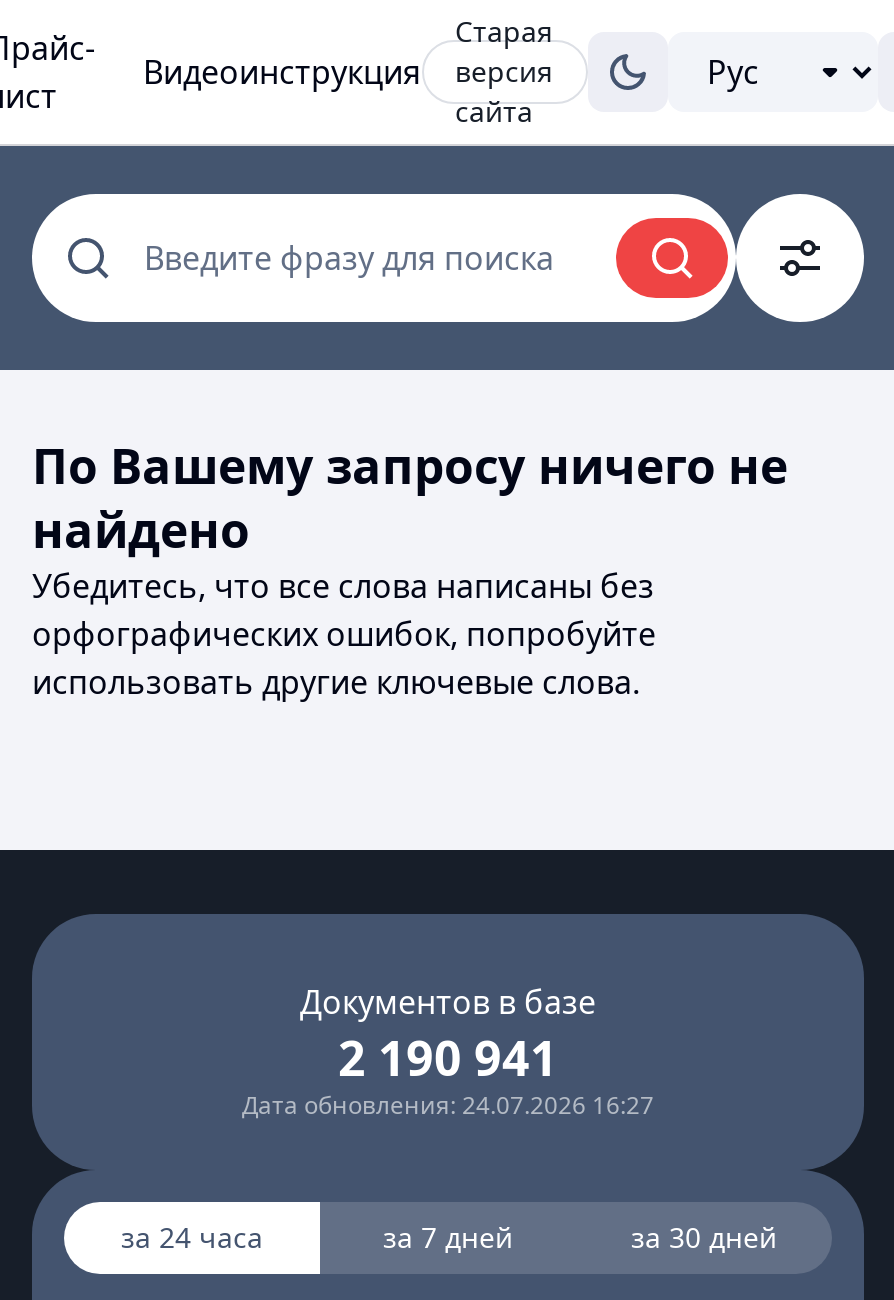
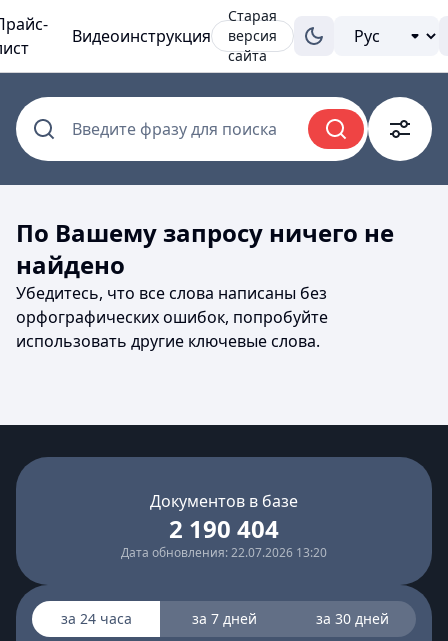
- 2 190 941
+ 2 190 404

- Дата обновления: 24.07.2026 16:27
+ Дата обновления: 22.07.2026 13:20
